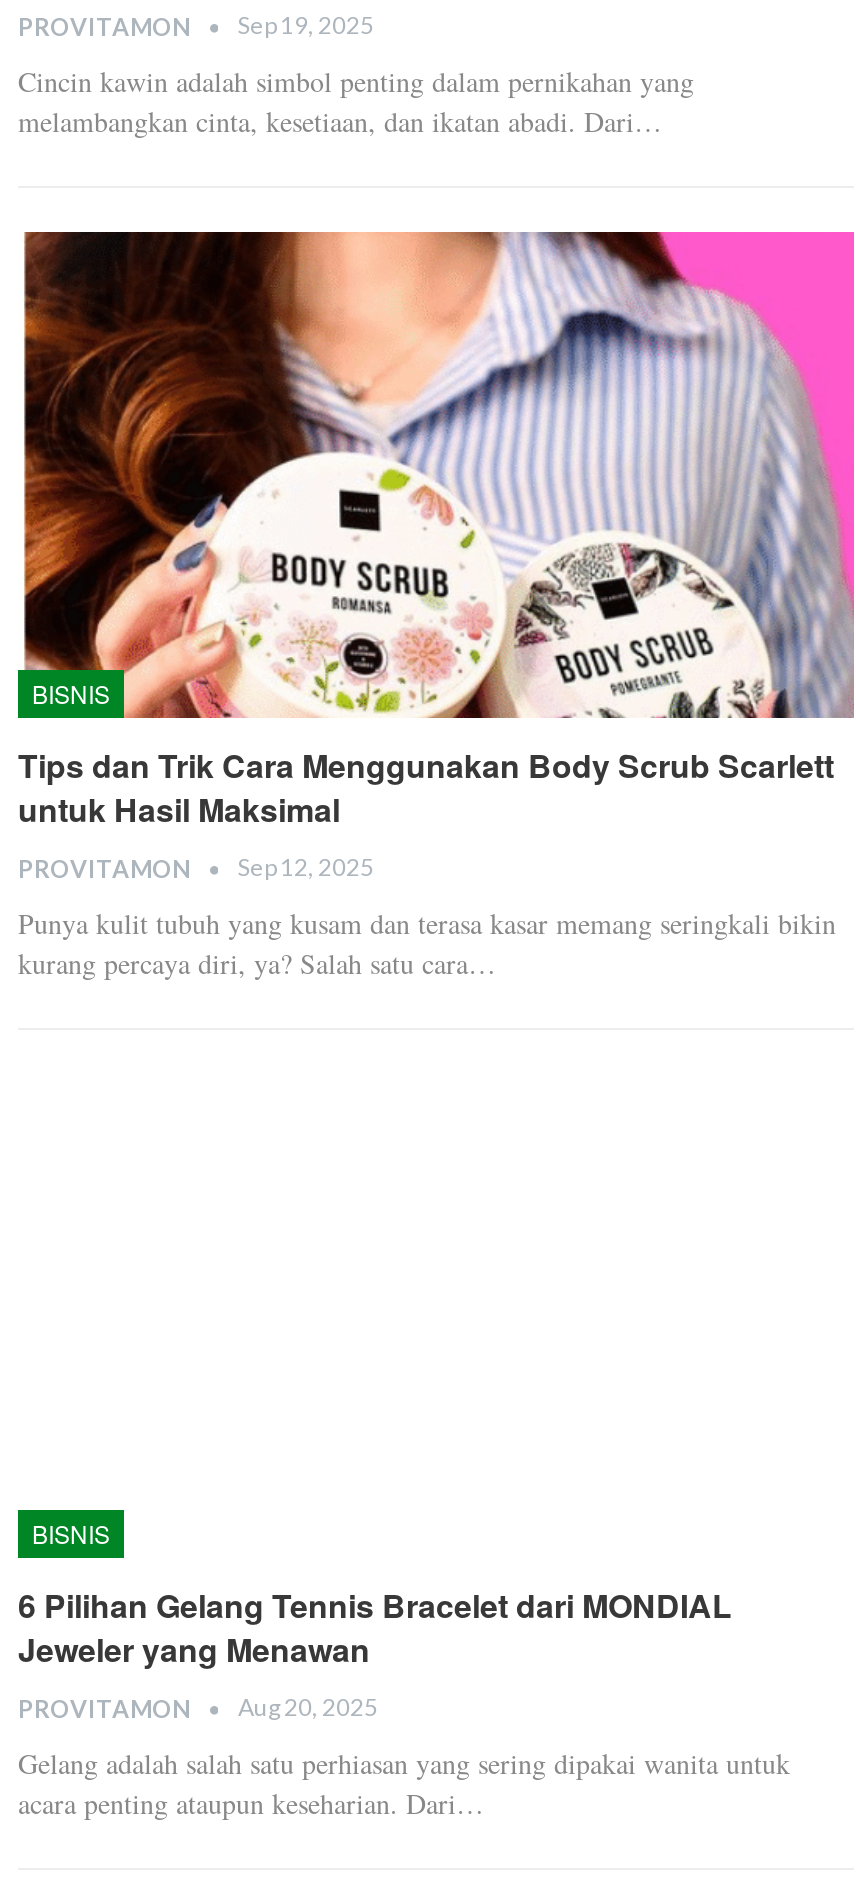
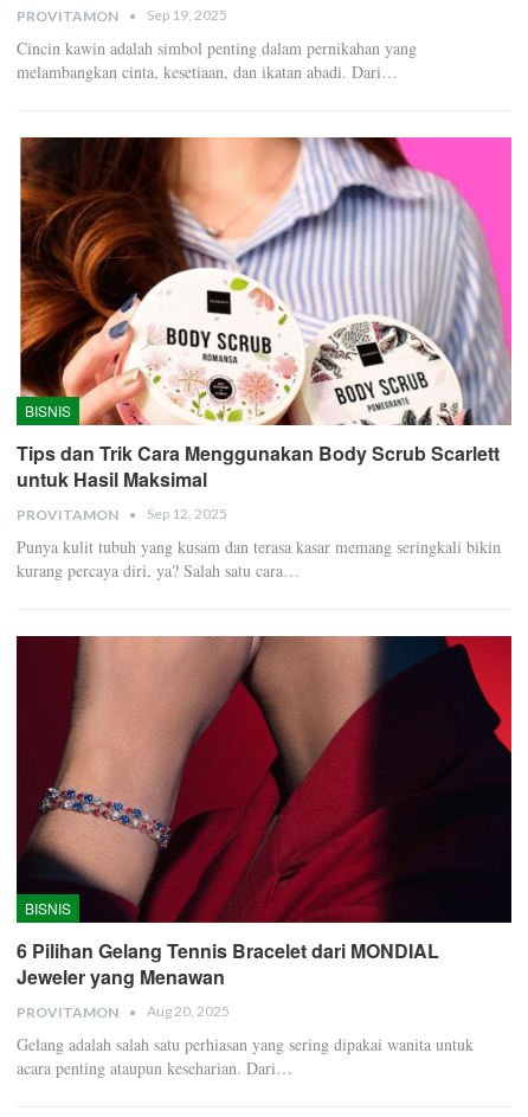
+ [image]
